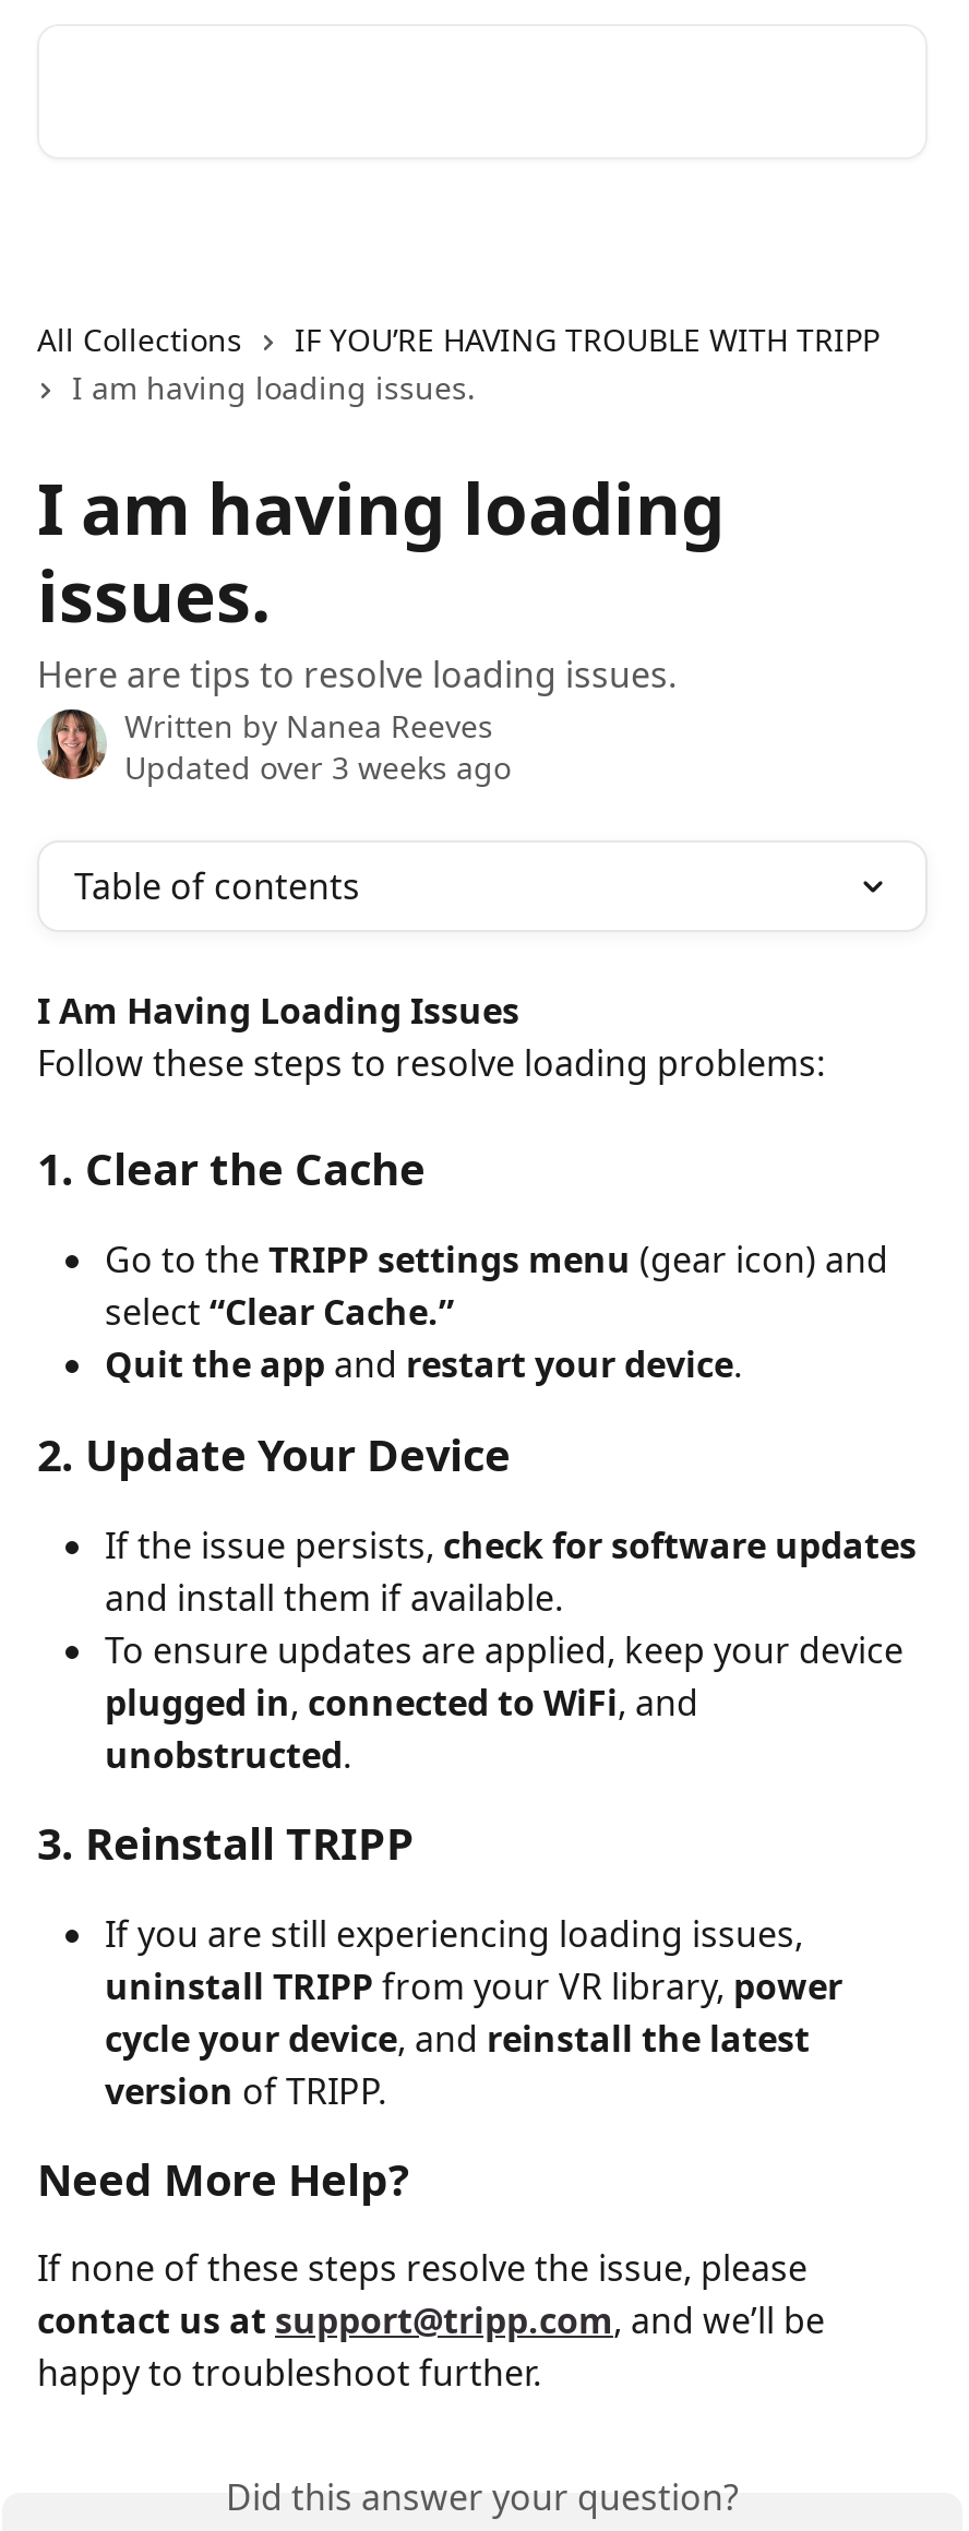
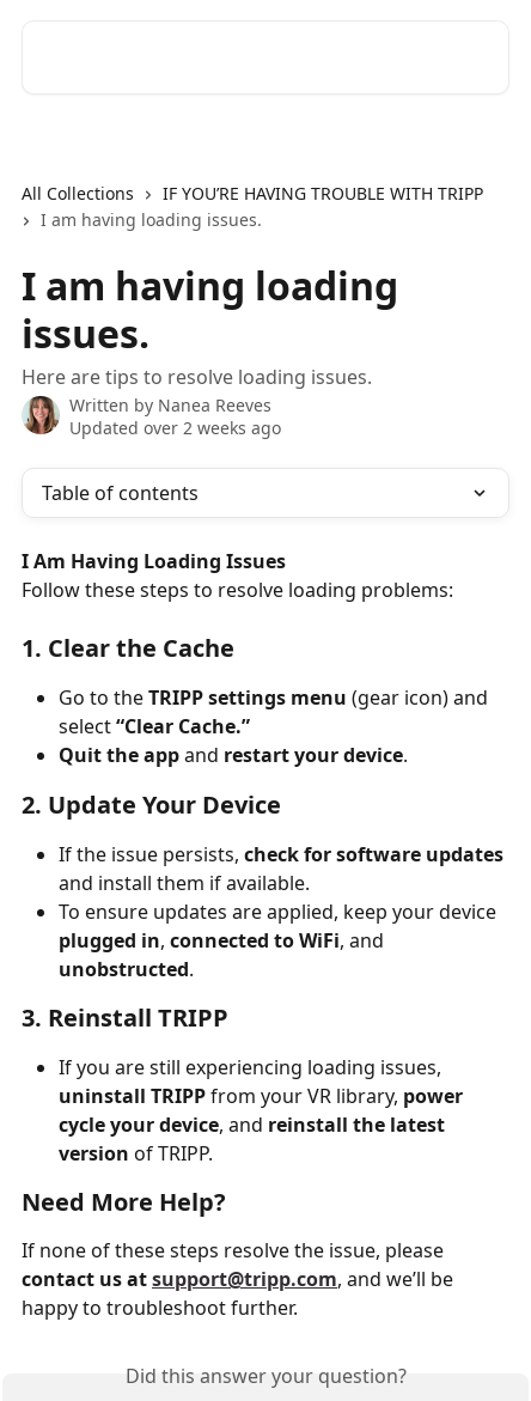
- Updated over 3 weeks ago
+ Updated over 2 weeks ago
